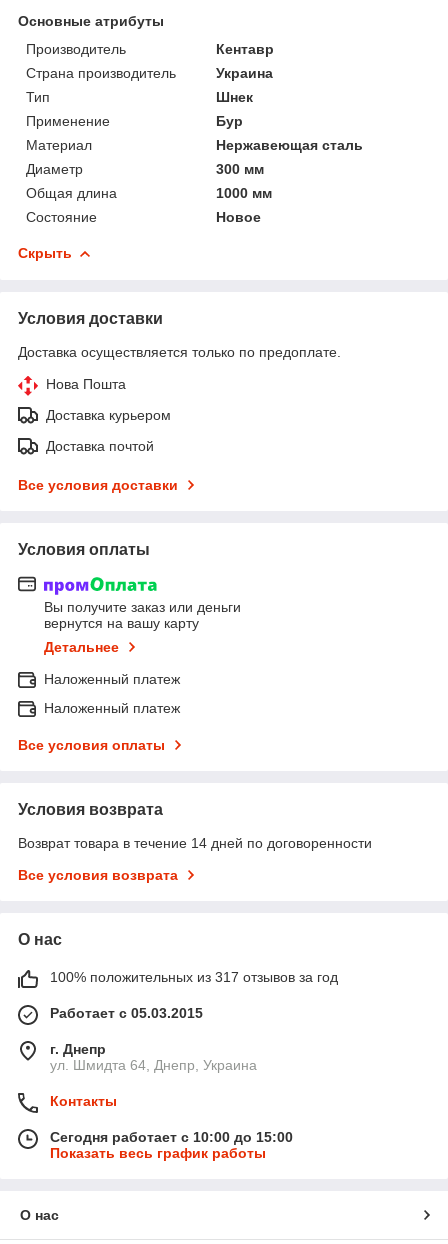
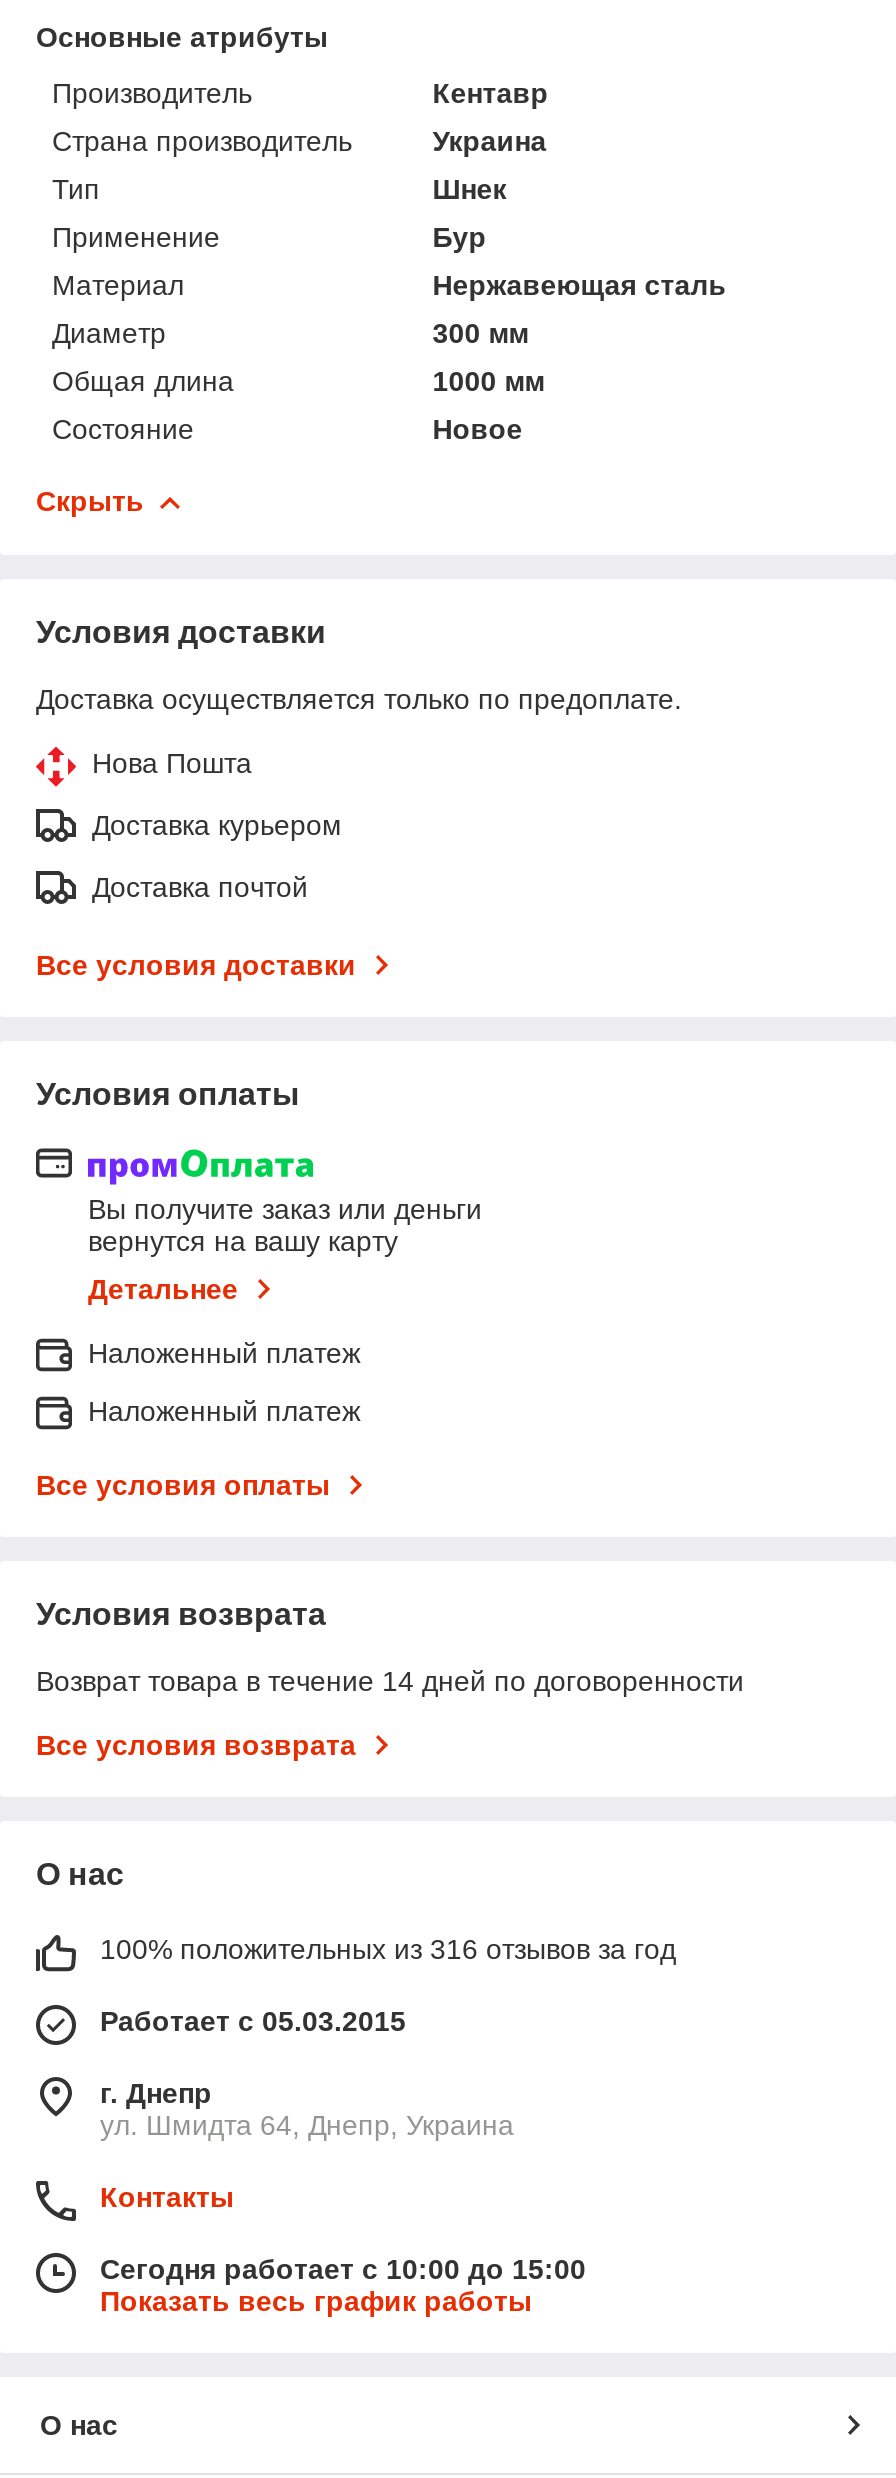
- 100% положительных из 317 отзывов за год
+ 100% положительных из 316 отзывов за год
